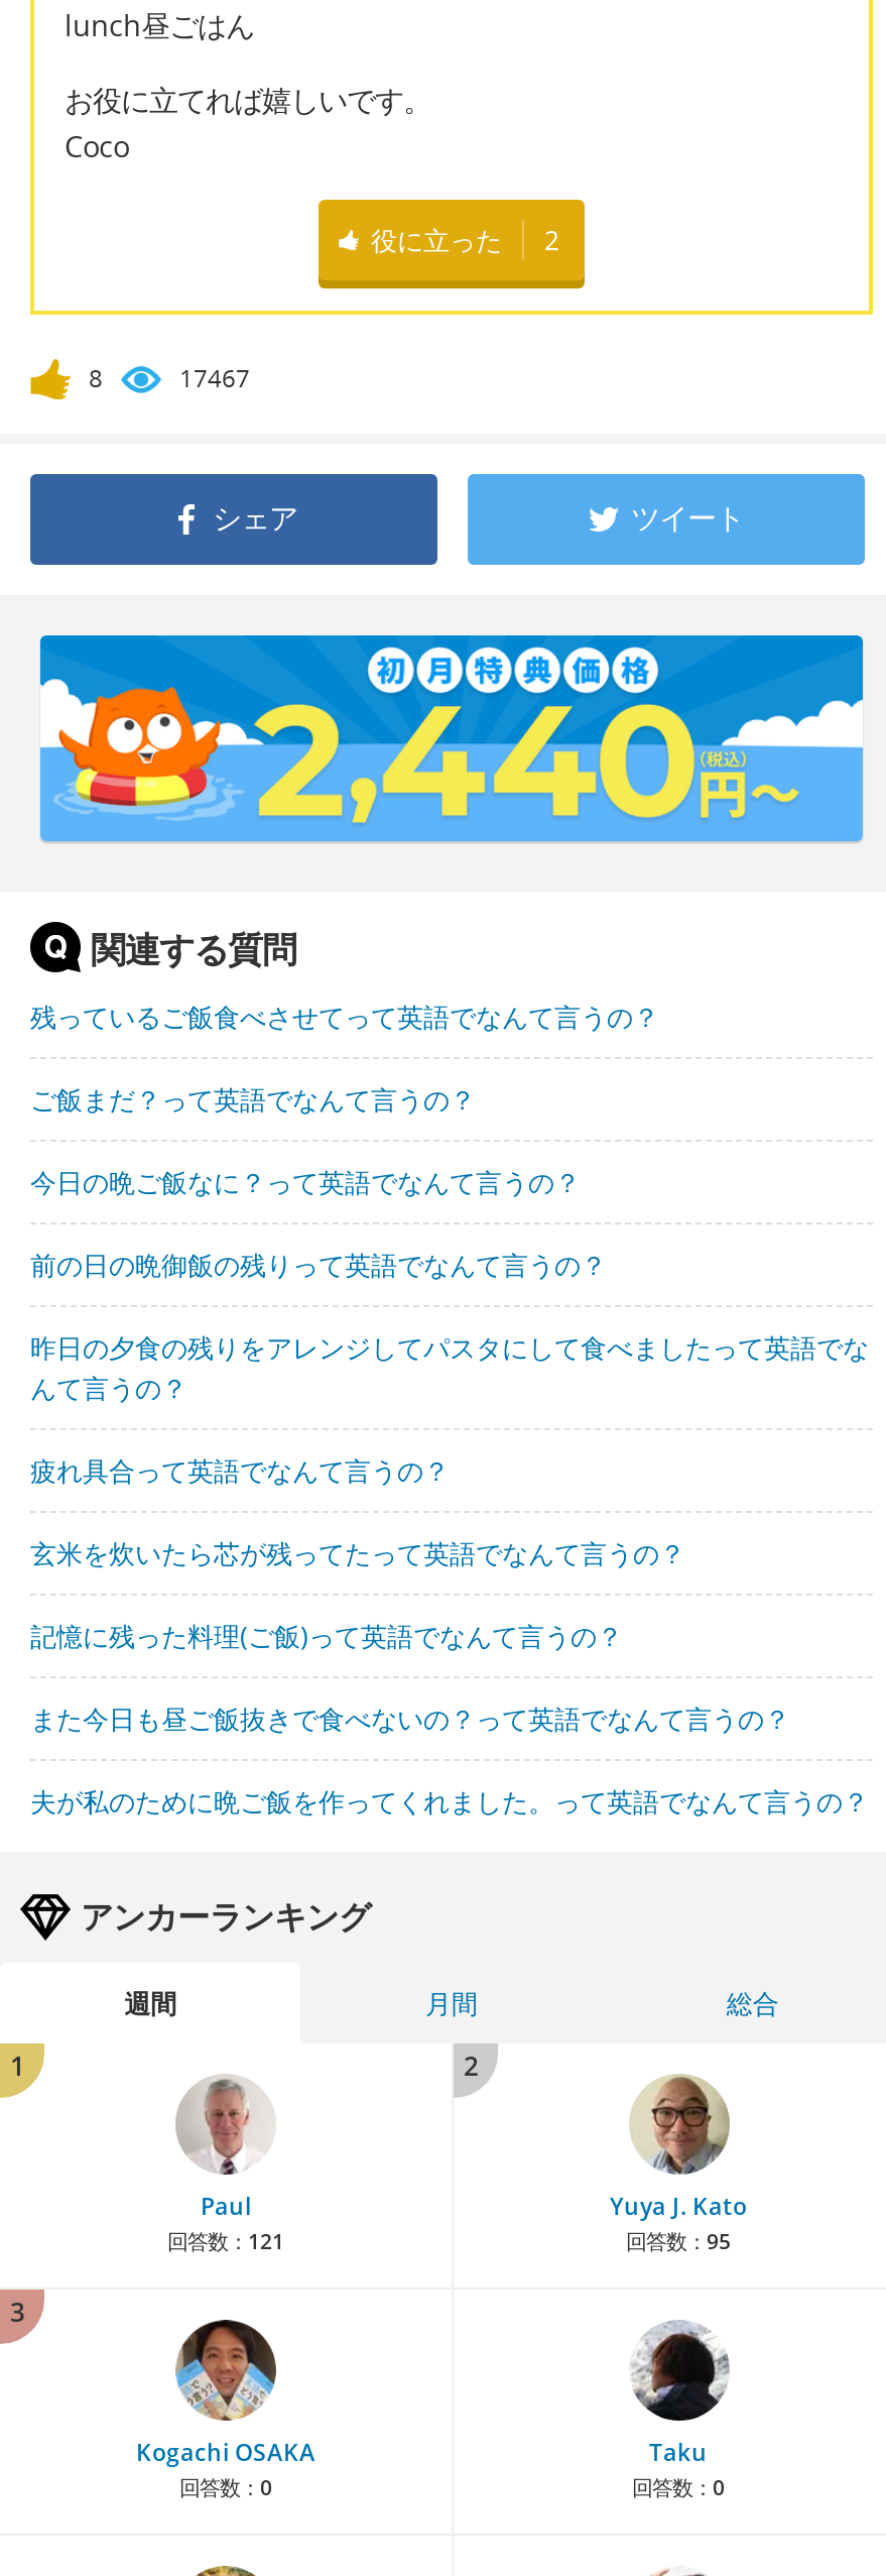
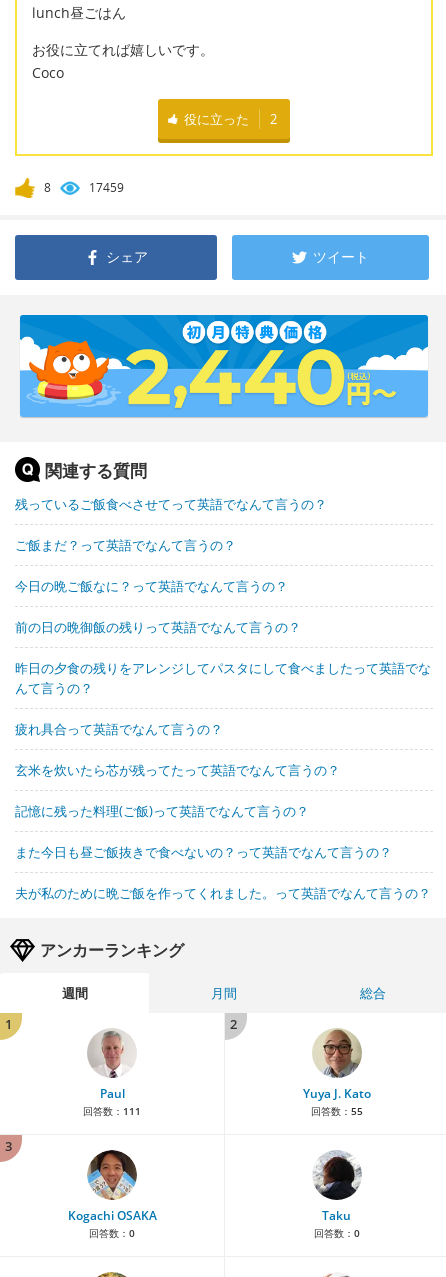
- 17467
+ 17459

- 回答数：121
+ 回答数：111

- 回答数：95
+ 回答数：55
